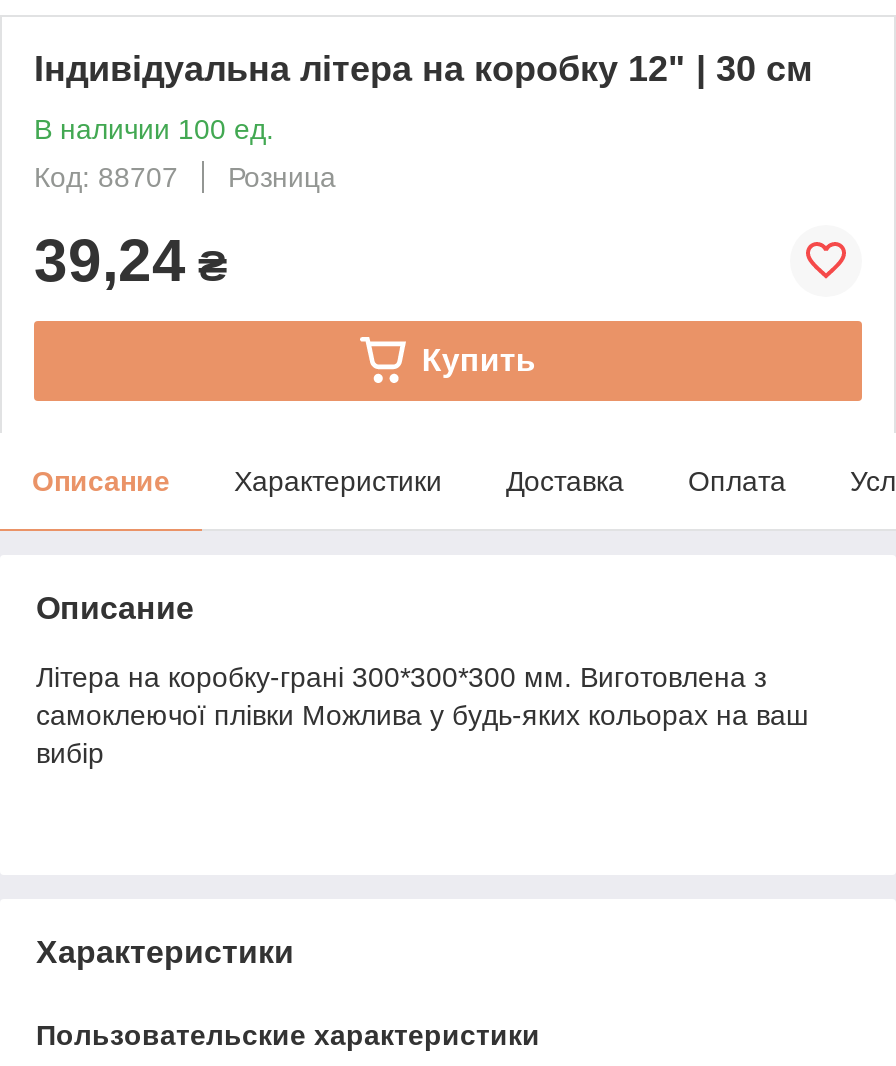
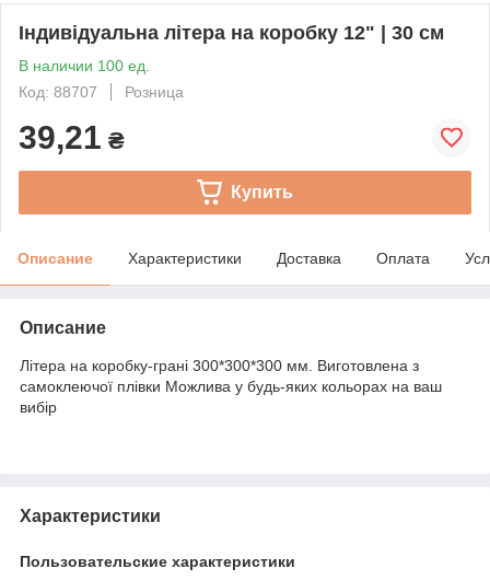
- 39,24 ₴
+ 39,21 ₴
